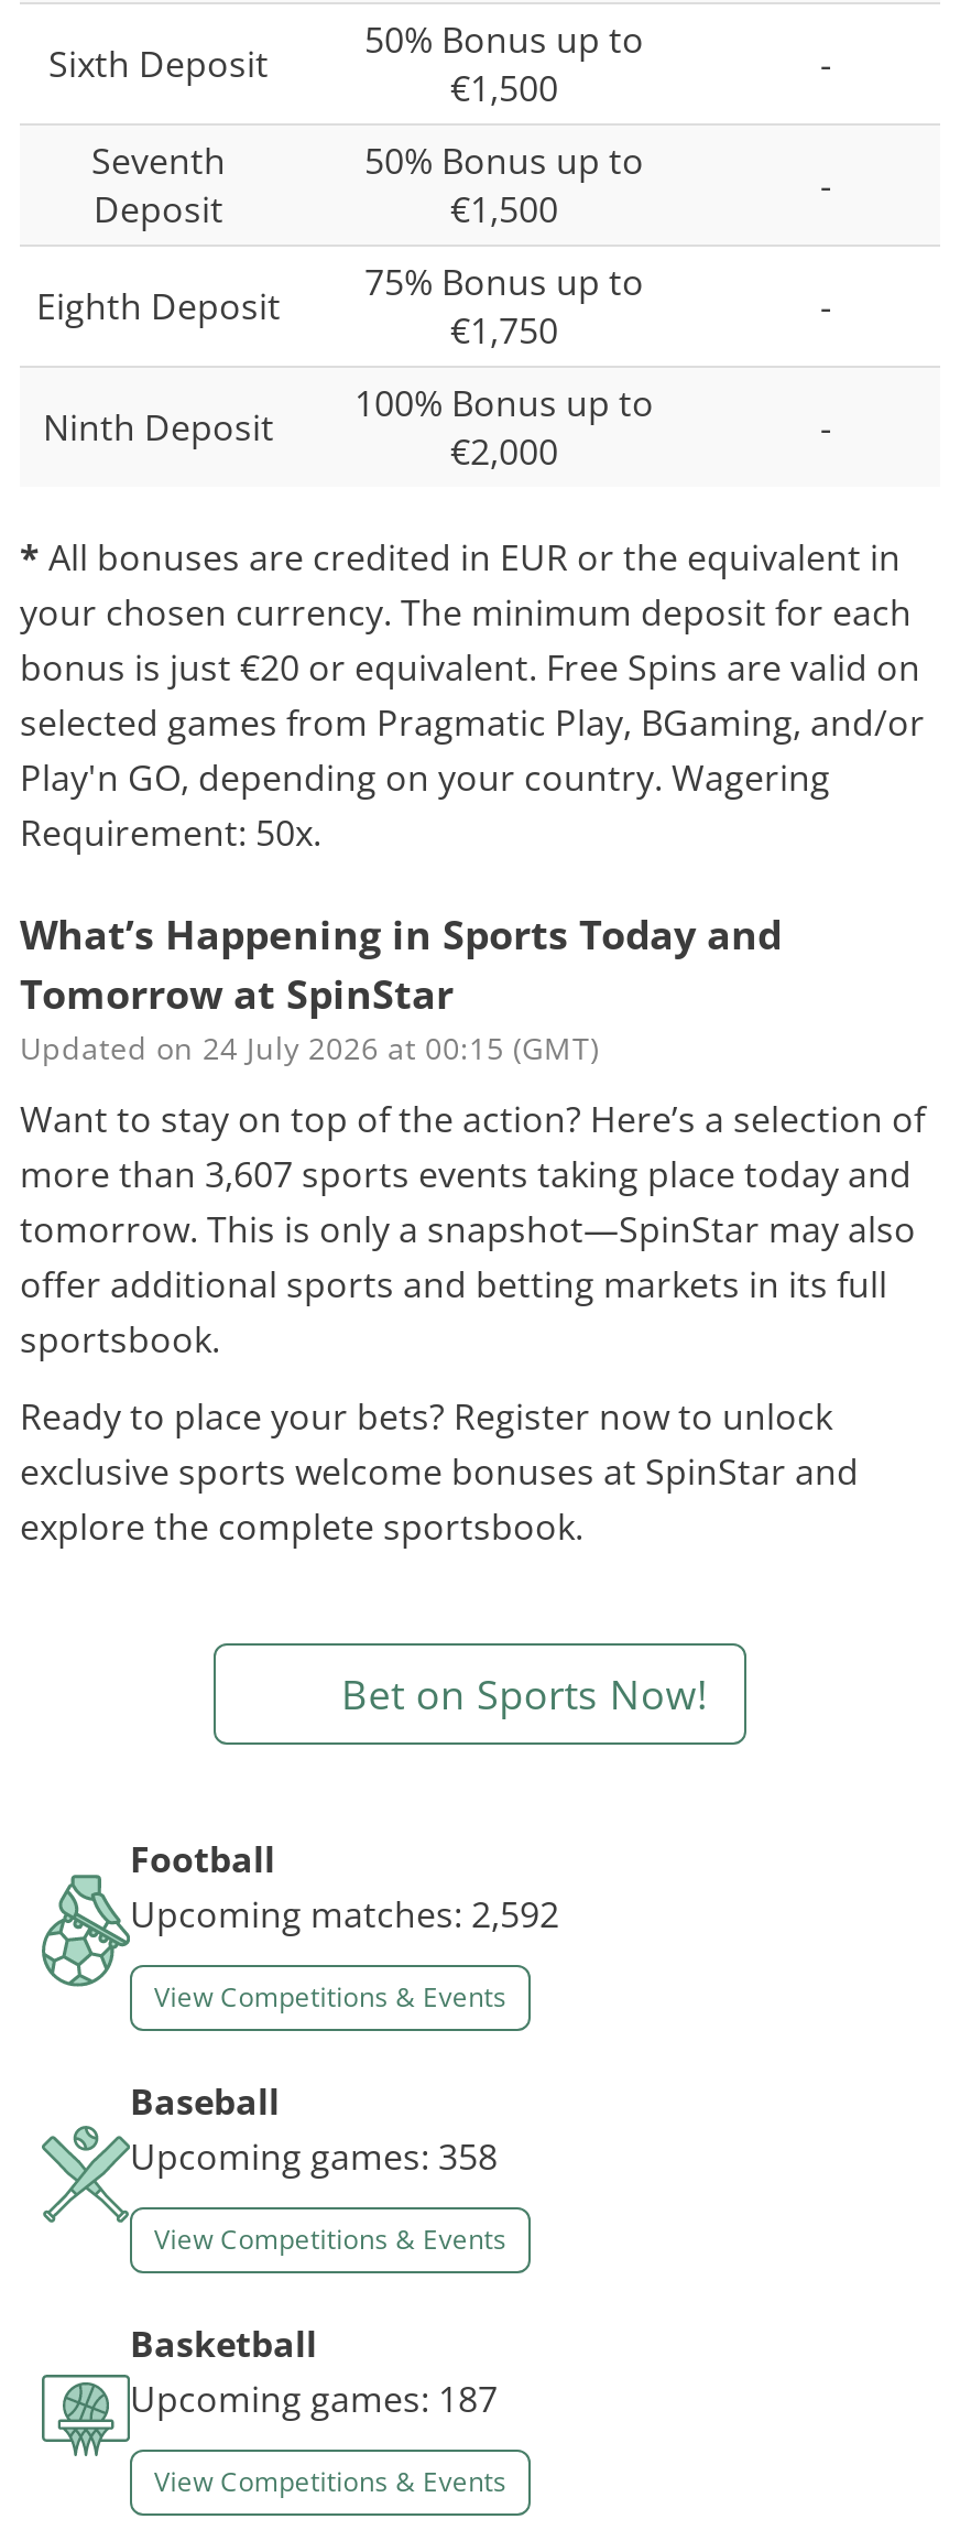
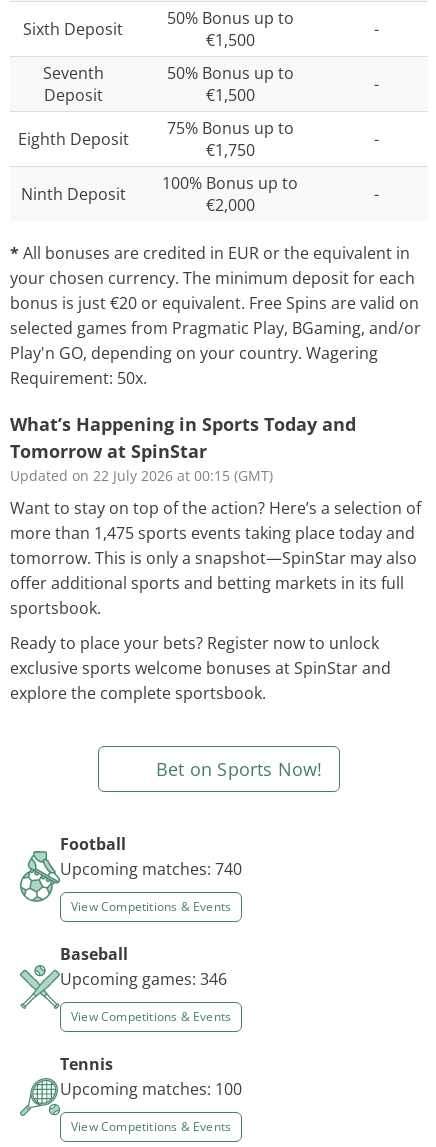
- Updated on 24 July 2026 at 00:15 (GMT)
+ Updated on 22 July 2026 at 00:15 (GMT)

- more than 3,607 sports events taking place today and
+ more than 1,475 sports events taking place today and

- Upcoming matches: 2,592
+ Upcoming matches: 740

- Upcoming games: 358
+ Upcoming games: 346

- [image]
- Basketball
- Upcoming games: 187
+ [image]
+ Tennis
+ Upcoming matches: 100
